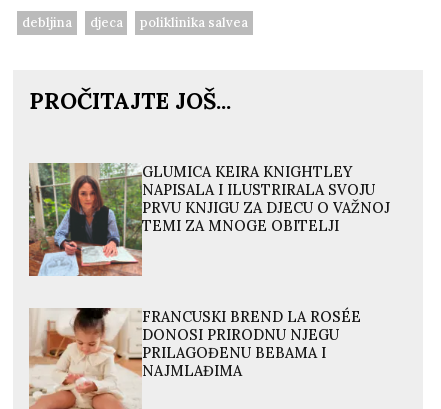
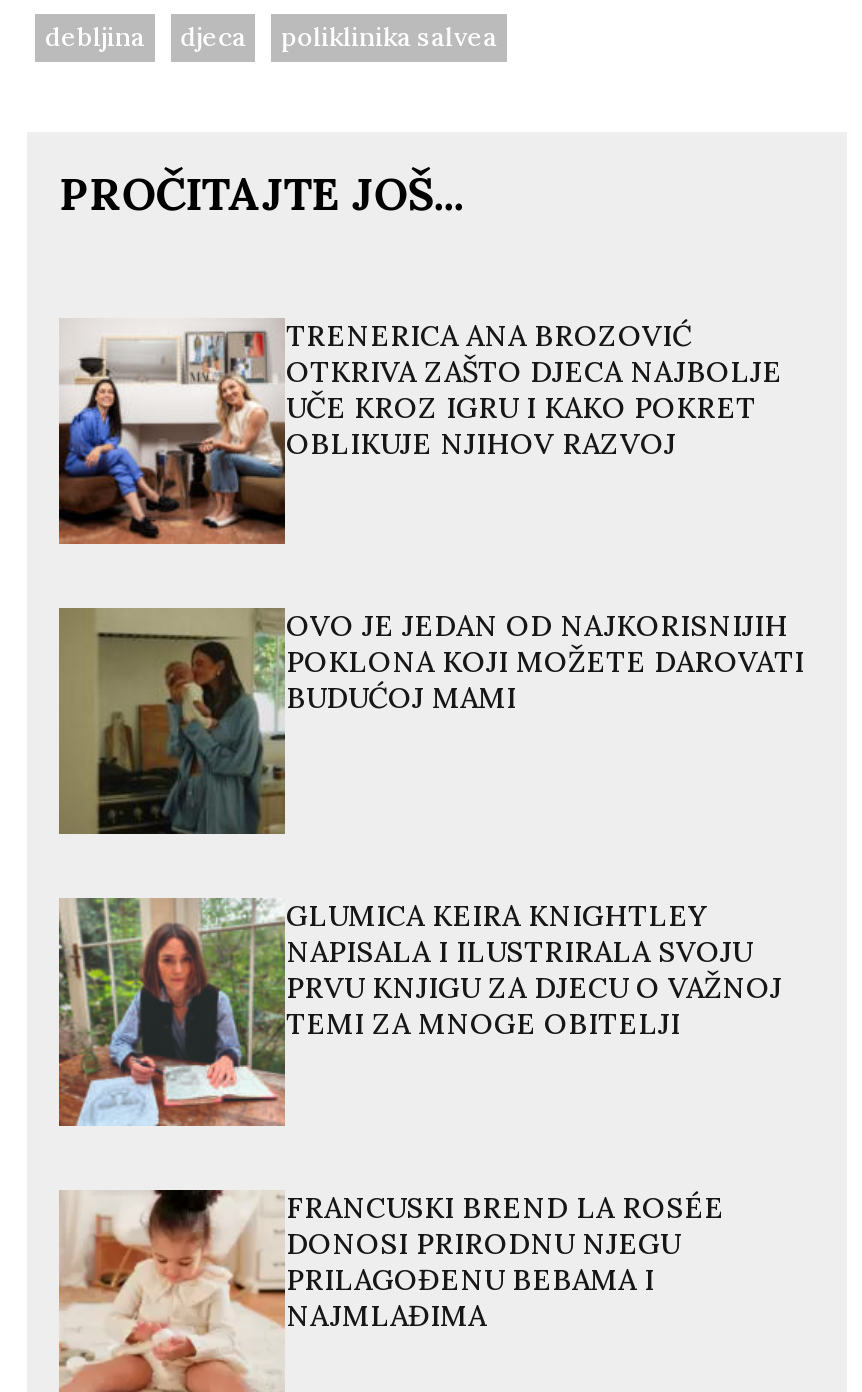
+ [image]
+ TRENERICA ANA BROZOVIĆ
+ OTKRIVA ZAŠTO DJECA NAJBOLJE
+ UČE KROZ IGRU I KAKO POKRET
+ OBLIKUJE NJIHOV RAZVOJ

+ [image]
+ OVO JE JEDAN OD NAJKORISNIJIH
+ POKLONA KOJI MOŽETE DAROVATI
+ BUDUĆOJ MAMI
